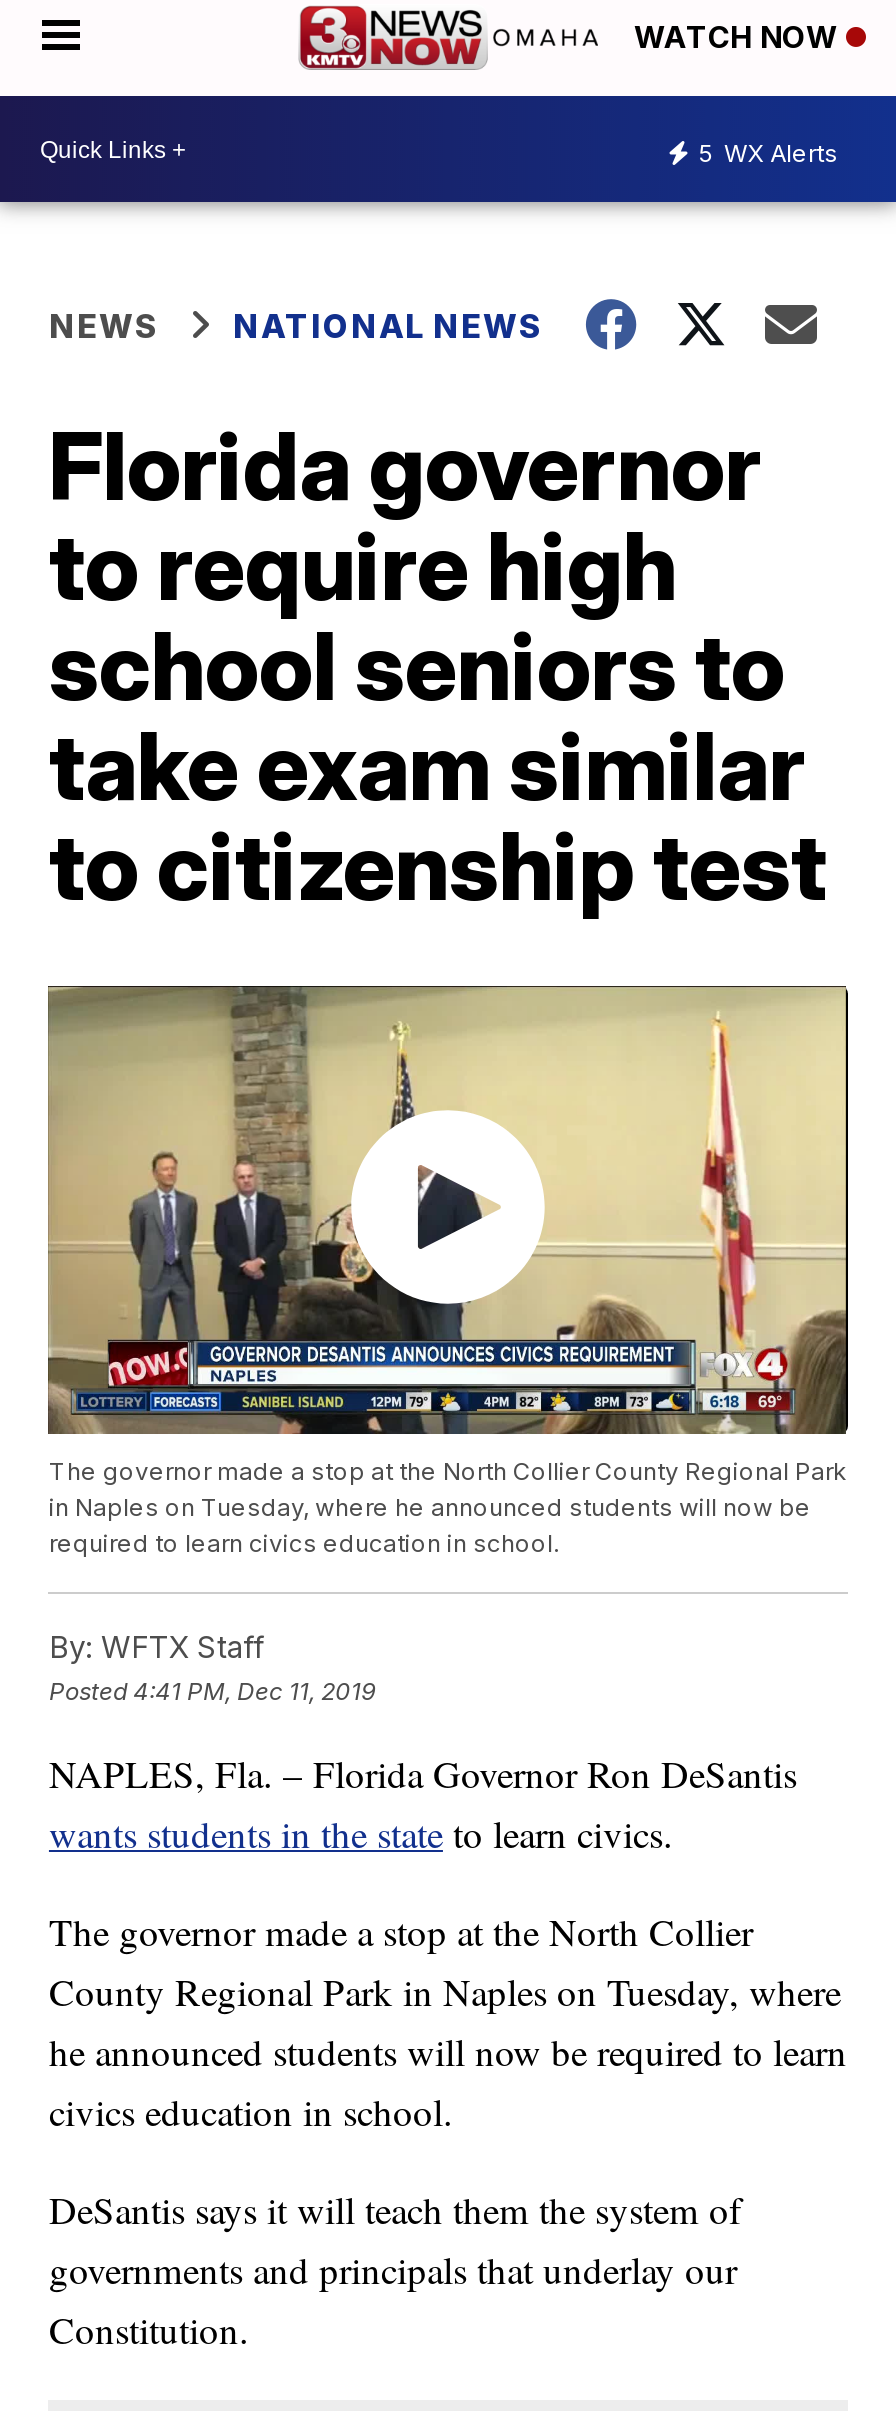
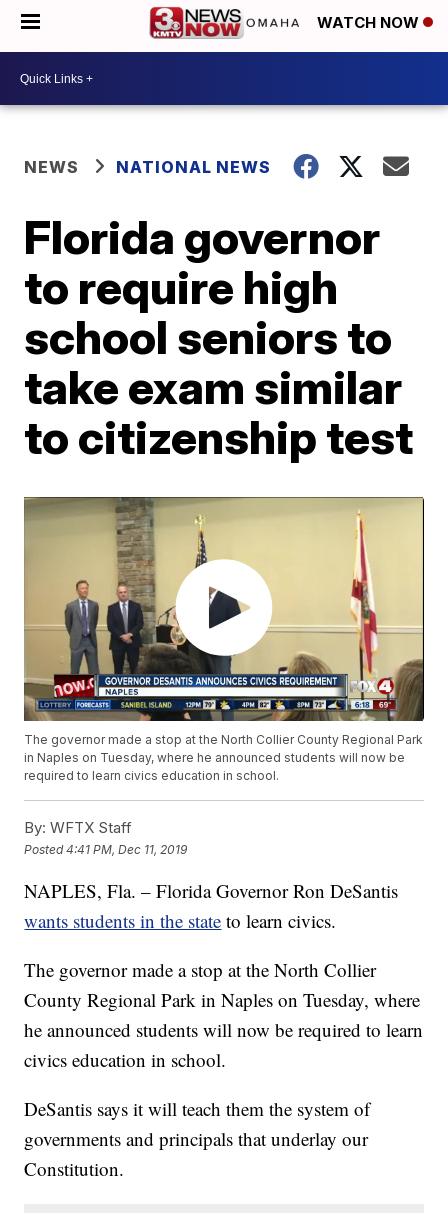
- 5 WX Alerts
